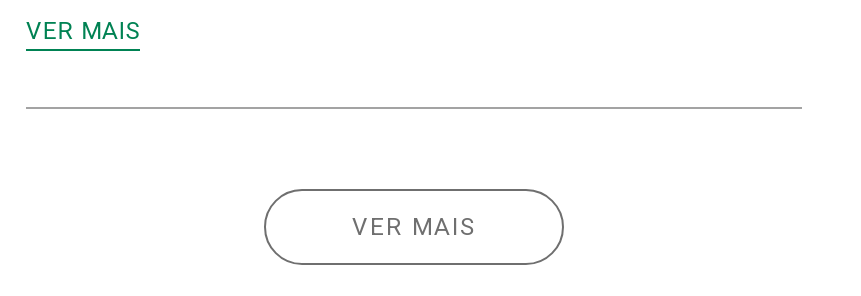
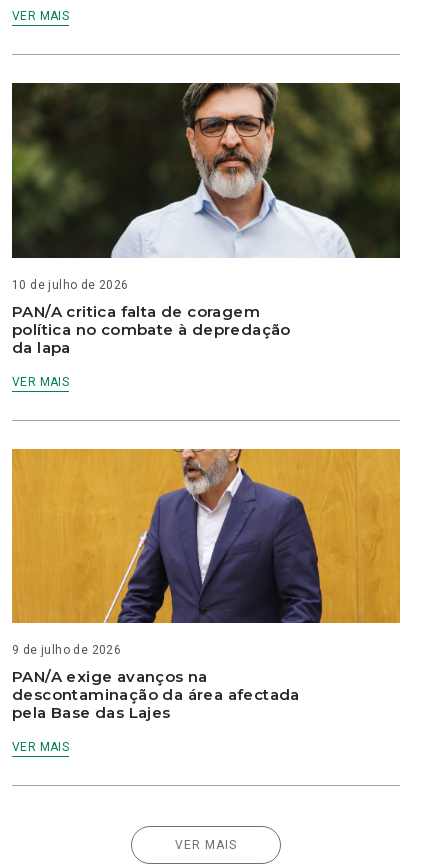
+ [image]
+ 10 de julho de 2026
+ PAN/A critica falta de coragem
+ política no combate à depredação
+ da lapa
+ VER MAIS

+ [image]
+ 9 de julho de 2026
+ PAN/A exige avanços na
+ descontaminação da área afectada
+ pela Base das Lajes
+ VER MAIS
